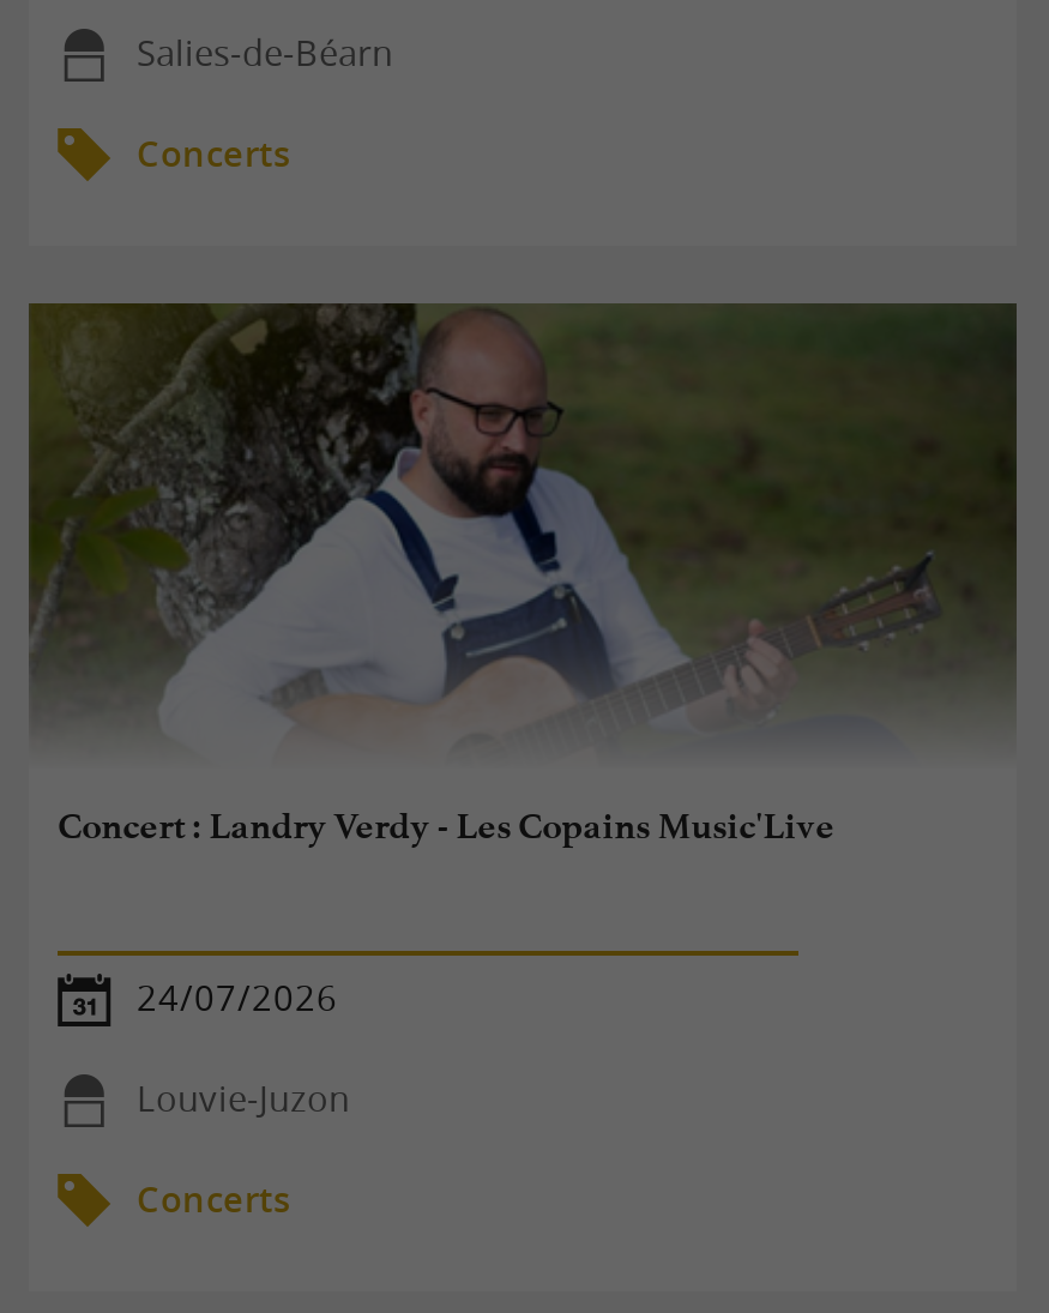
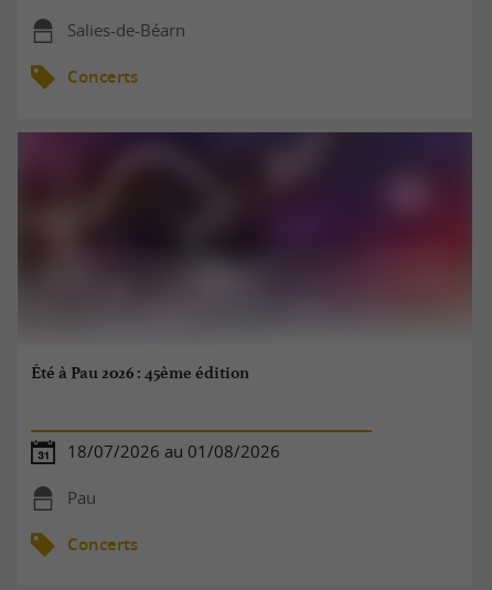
- [image]
- Concert : Landry Verdy - Les Copains Music'Live
+ [image]
+ Été à Pau 2026 : 45ème édition

- 24/07/2026
+ 18/07/2026 au 01/08/2026

- Louvie-Juzon
+ Pau
